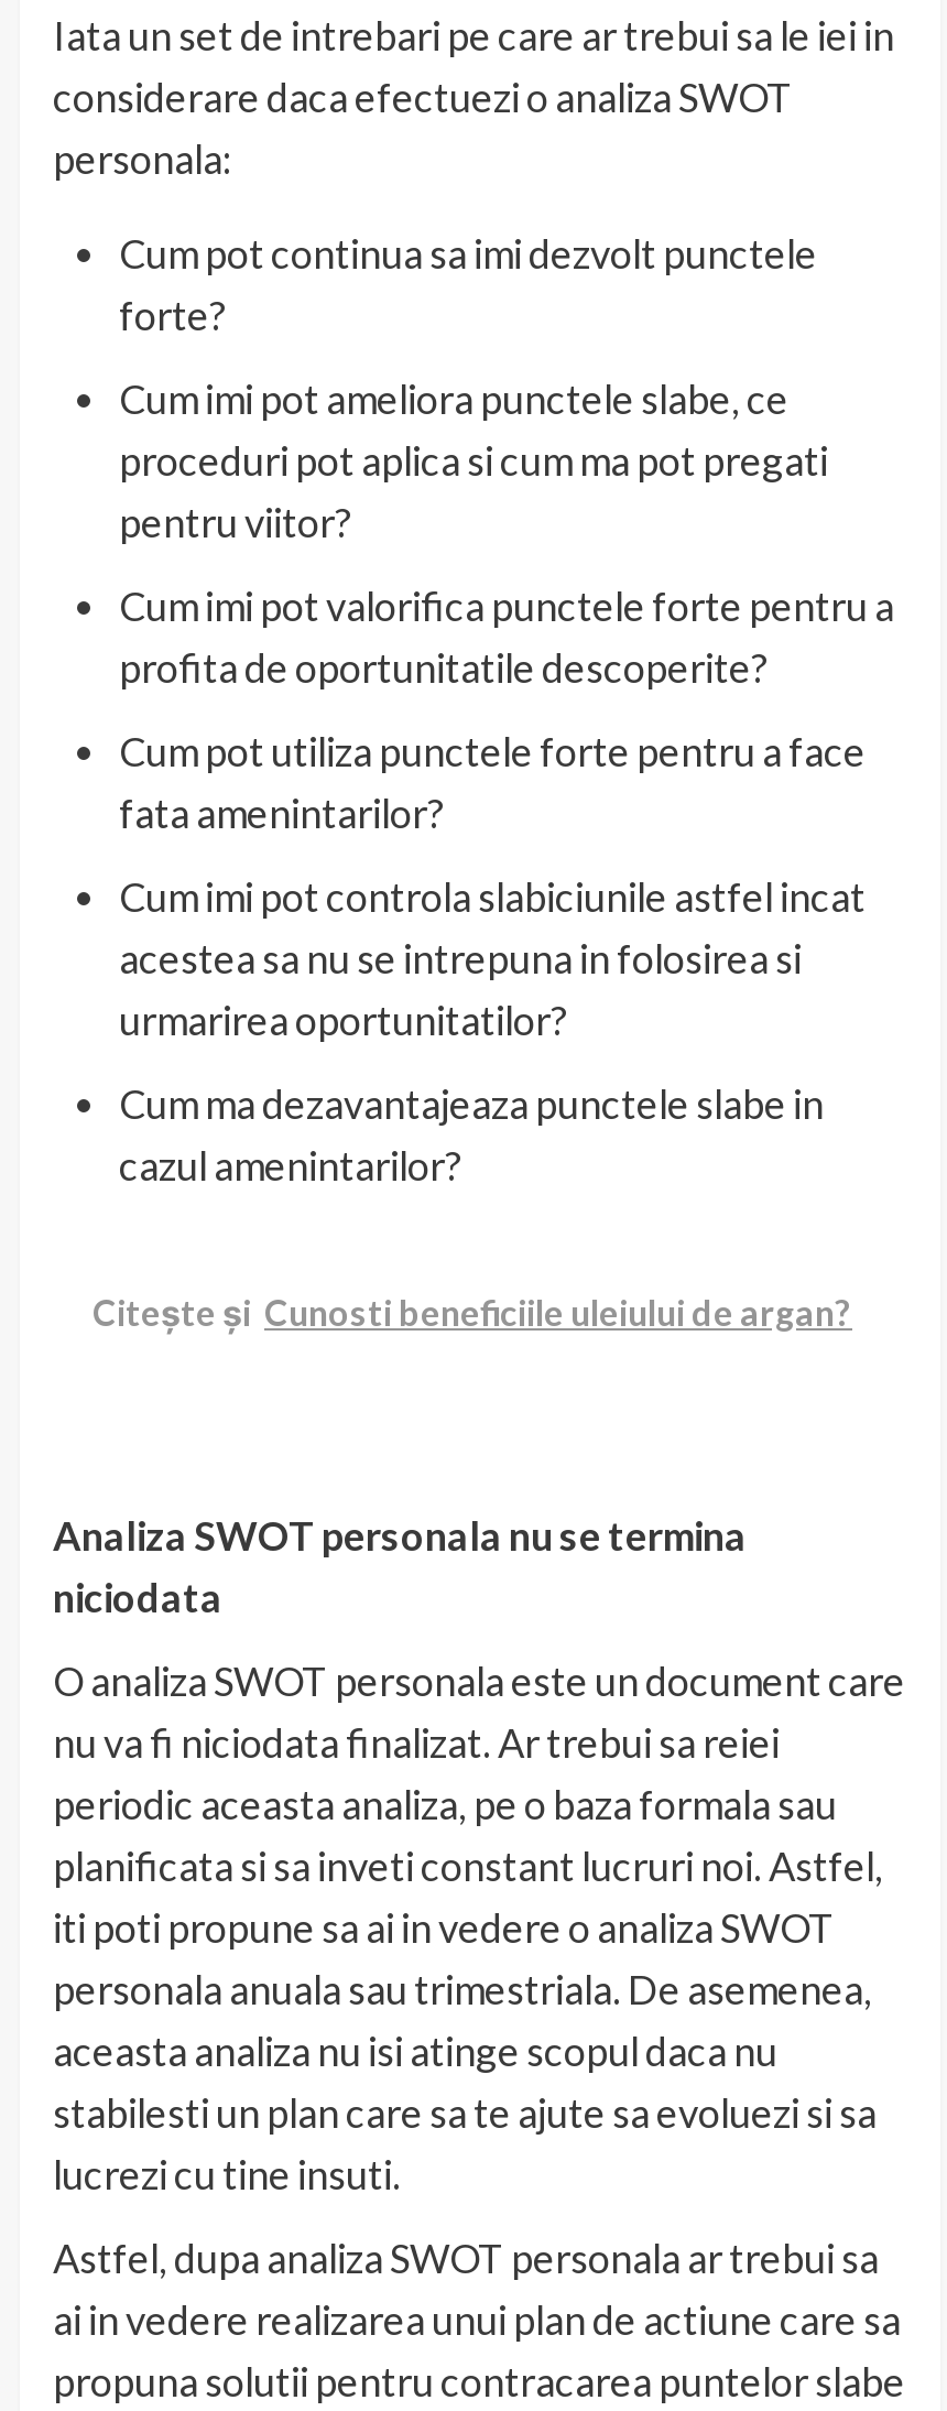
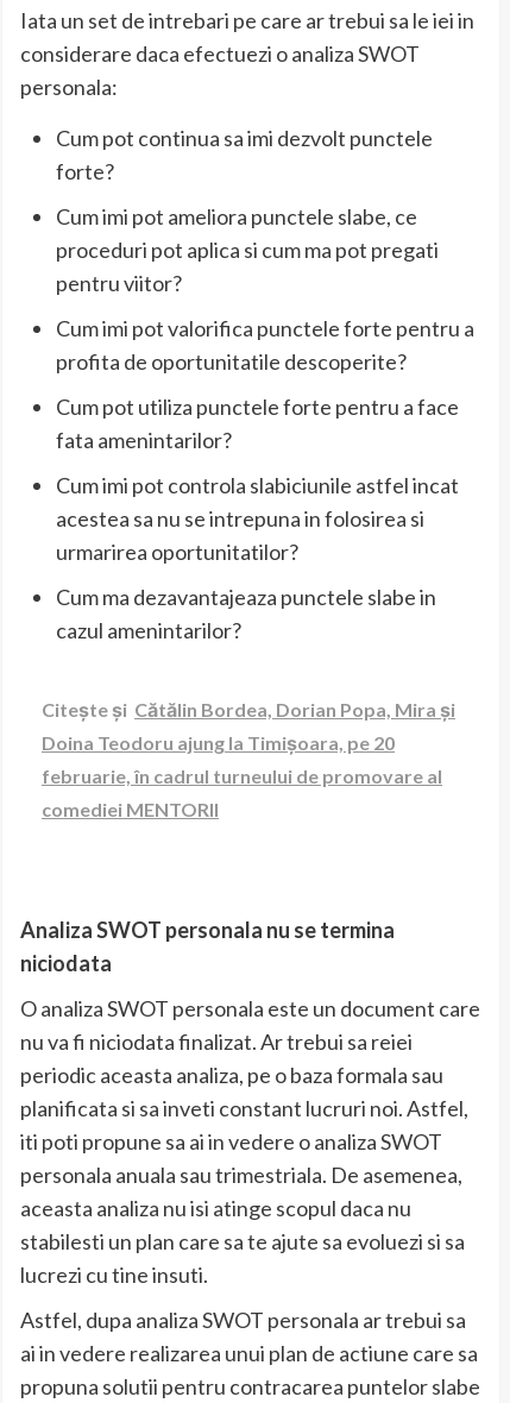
- Citește și Cunosti beneficiile uleiului de argan?
+ Citește și Cătălin Bordea, Dorian Popa, Mira și
+ Doina Teodoru ajung la Timișoara, pe 20
+ februarie, în cadrul turneului de promovare al
+ comediei MENTORII
